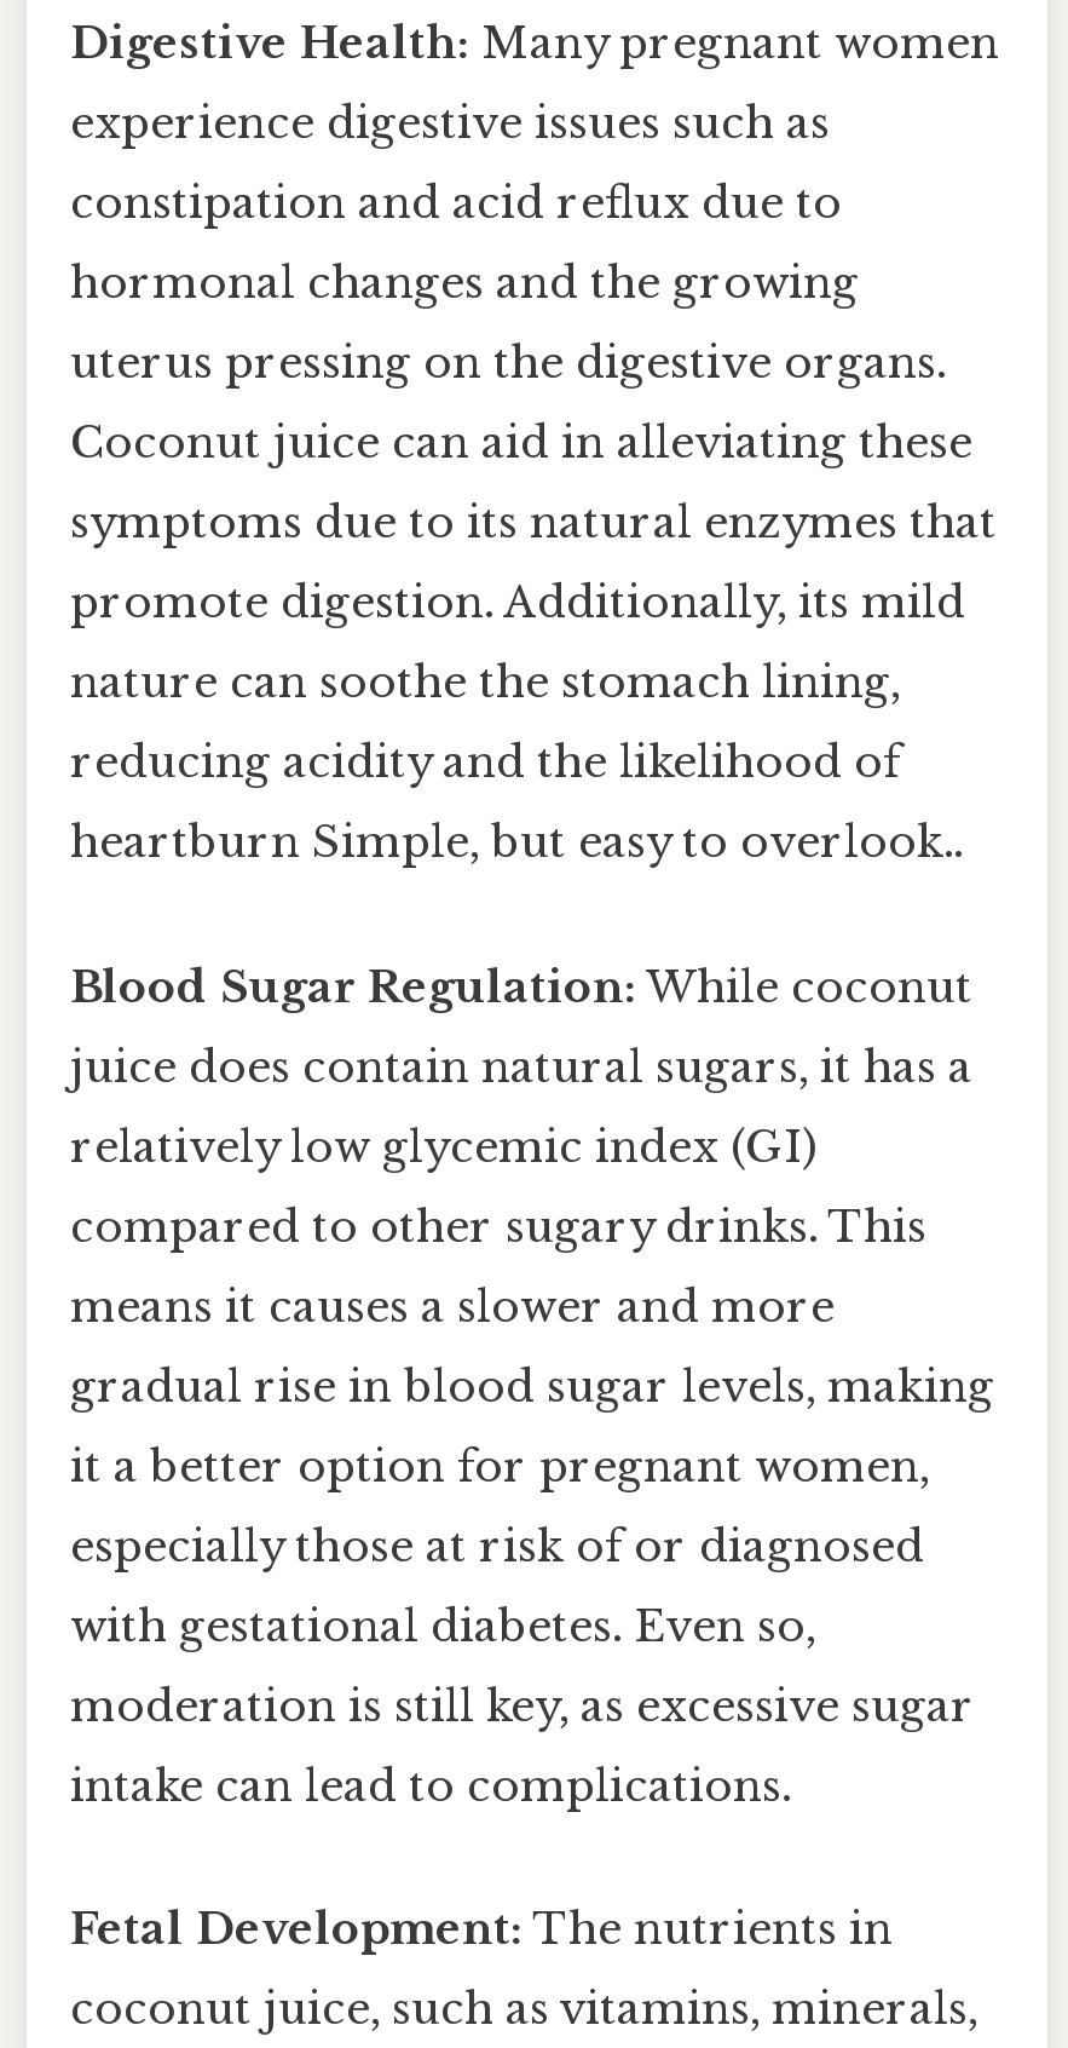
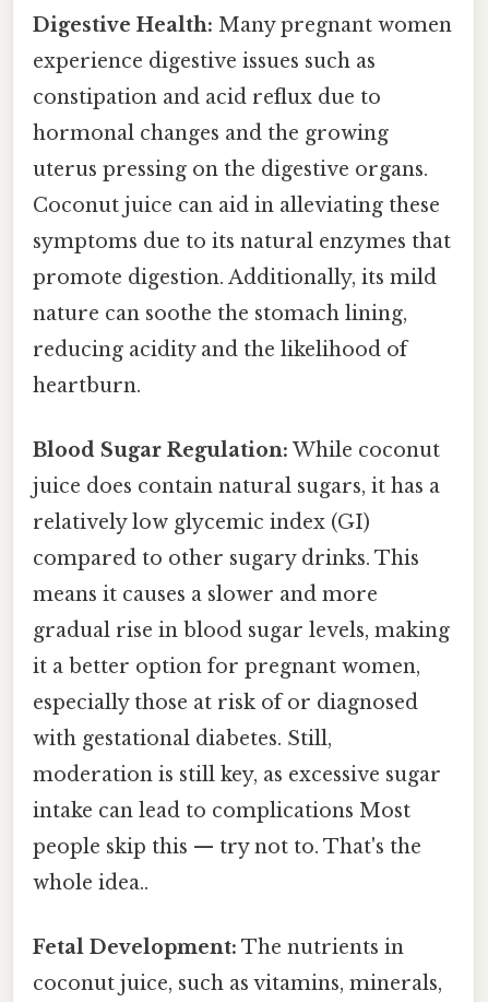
- heartburn Simple, but easy to overlook..
+ heartburn.

- with gestational diabetes. Even so,
+ with gestational diabetes. Still,

- intake can lead to complications.
+ intake can lead to complications Most
+ people skip this — try not to. That's the
+ whole idea..
